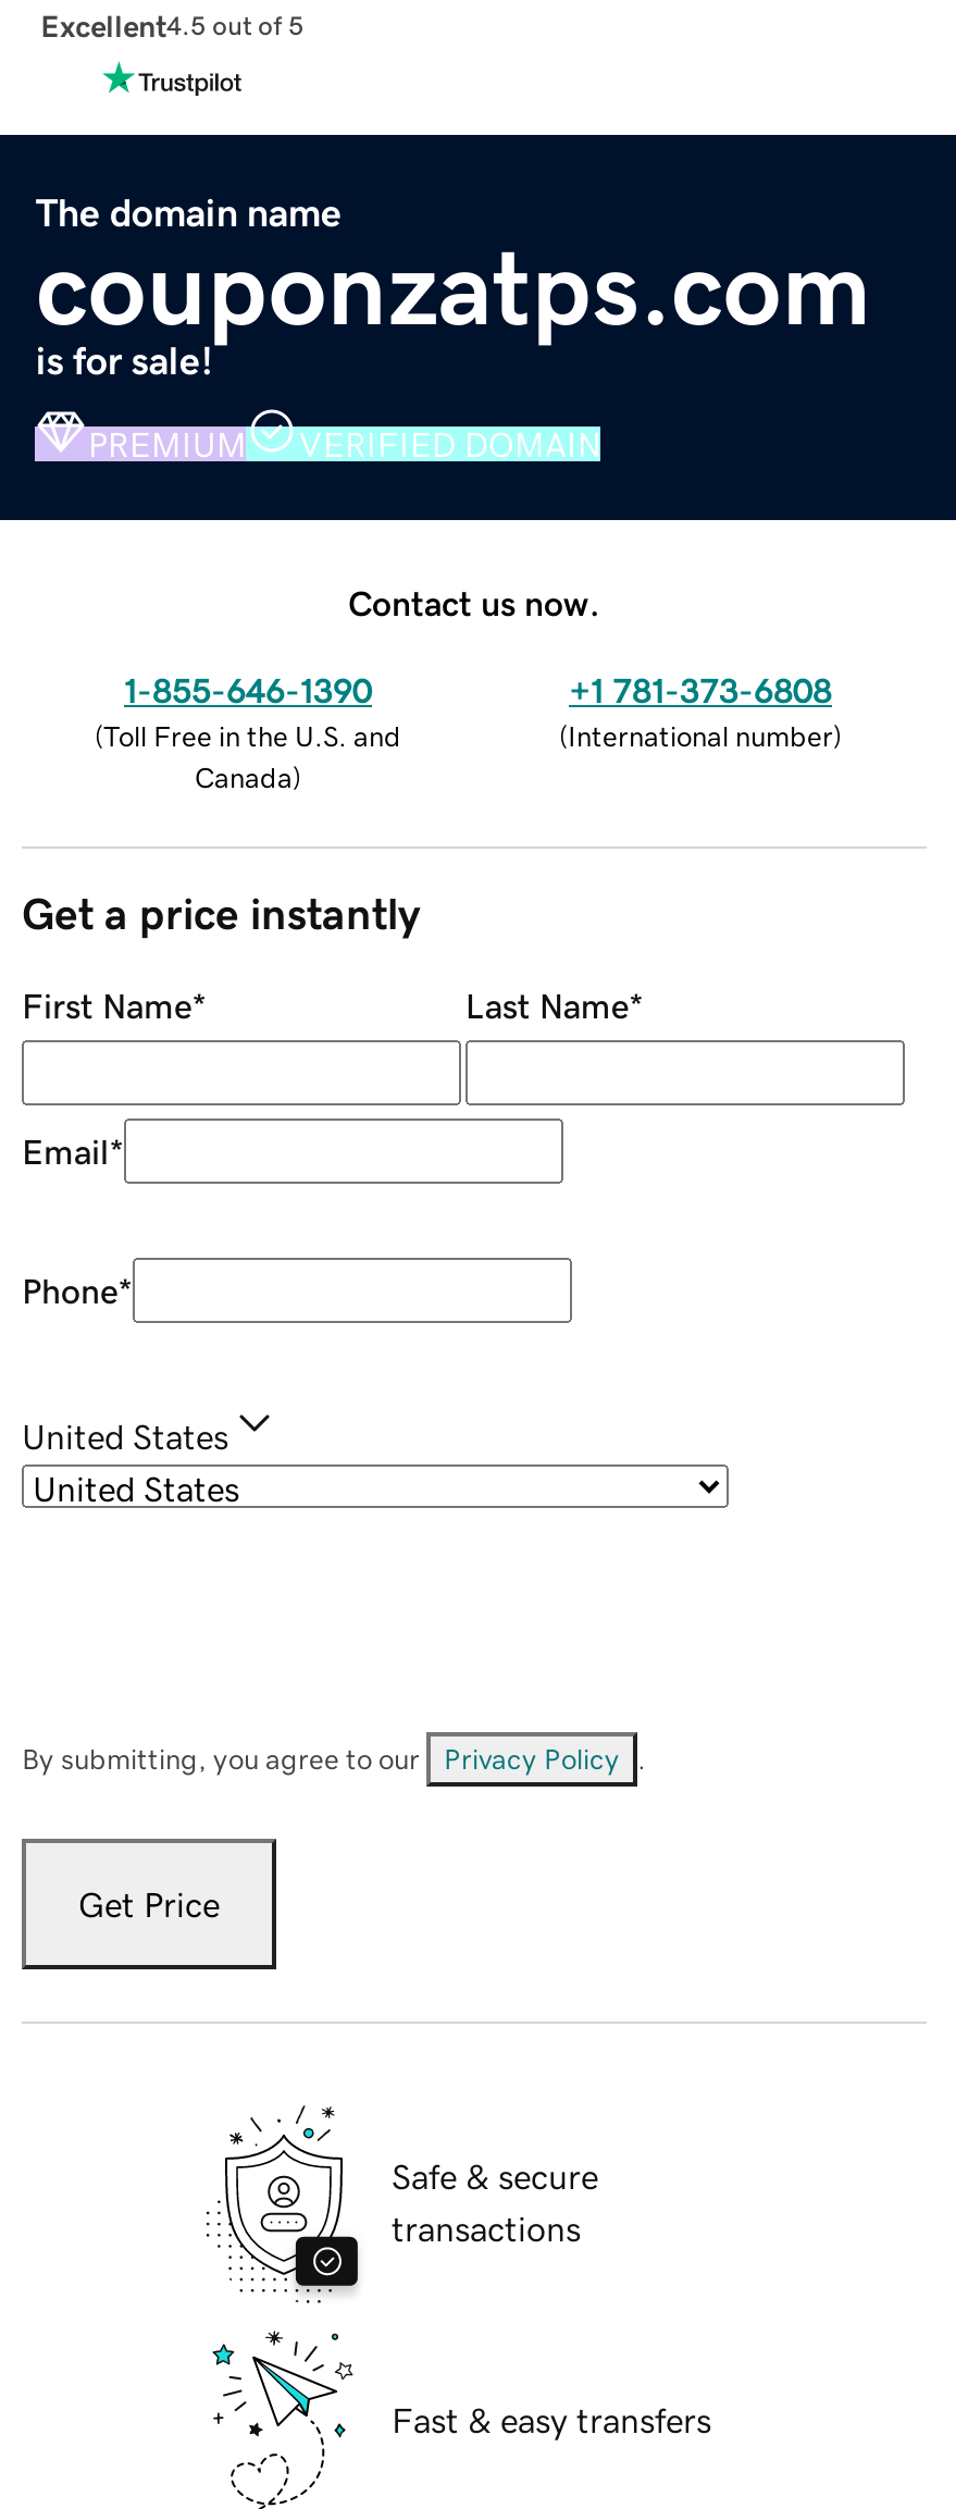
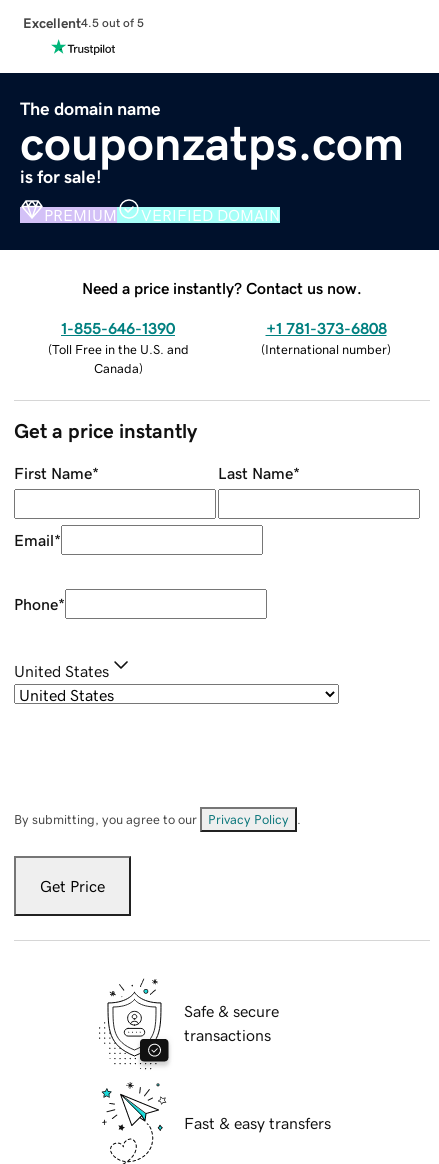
- Contact us now.
+ Need a price instantly? Contact us now.
